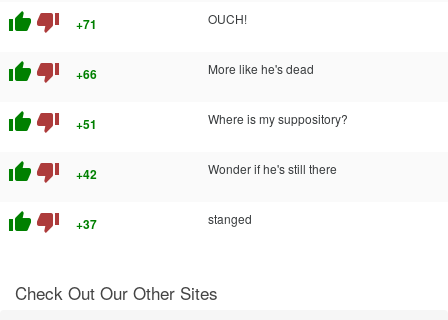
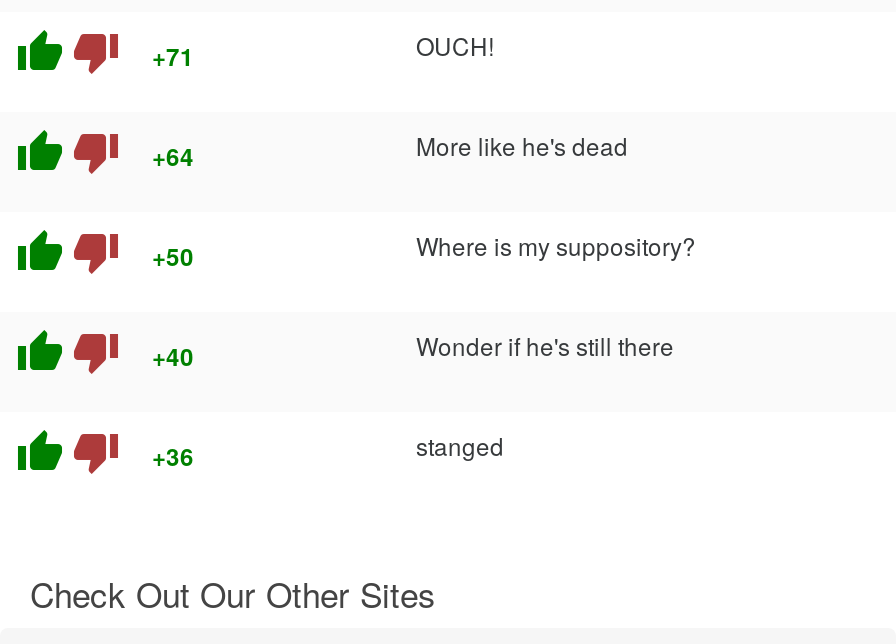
- +66
+ +64

- +51
+ +50

- +42
+ +40

- +37
+ +36
